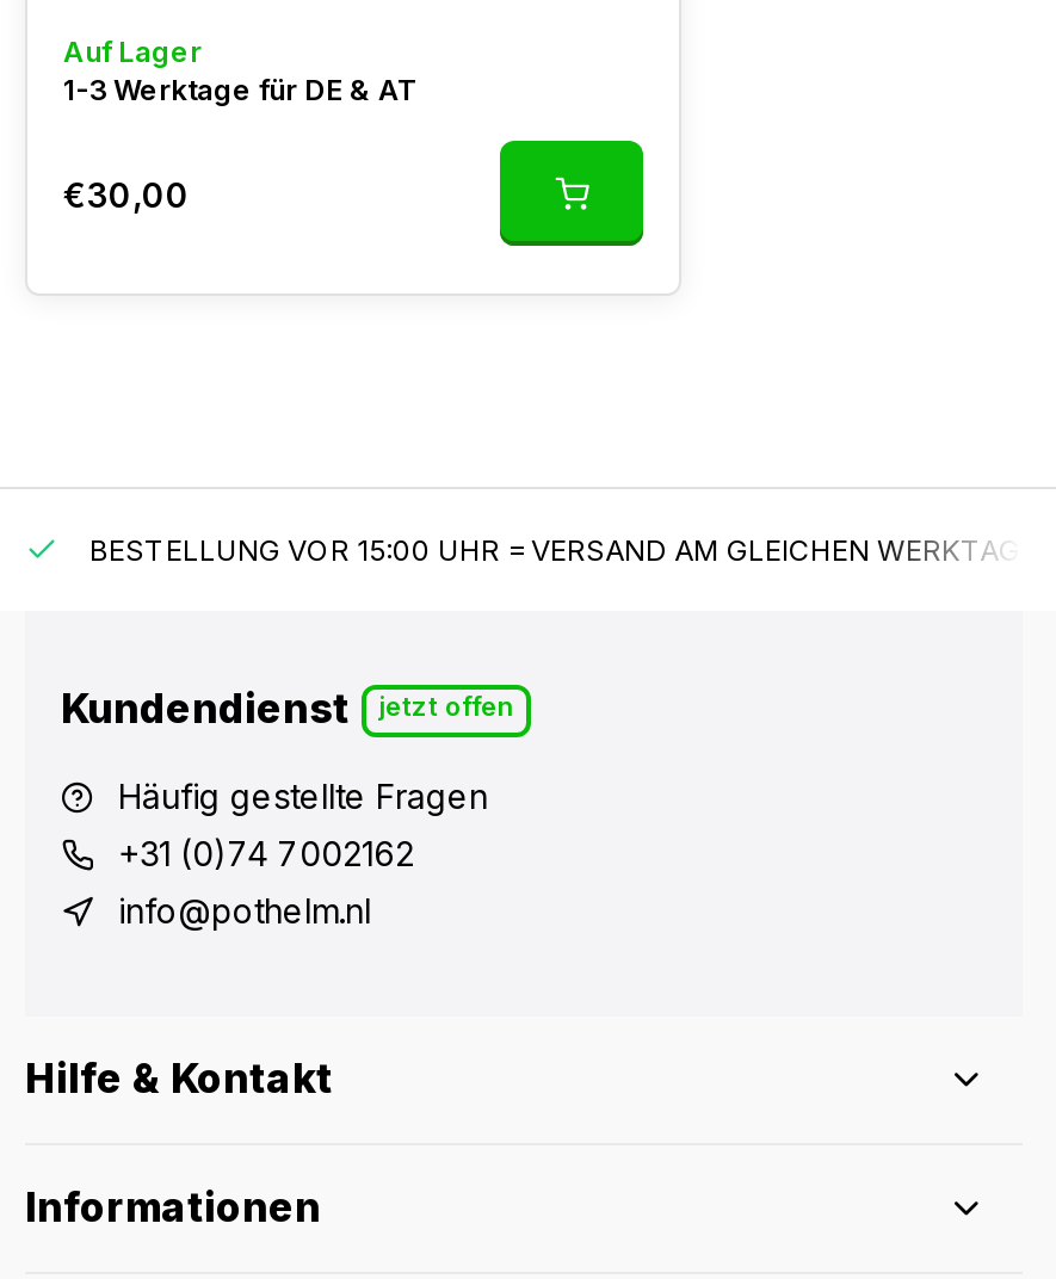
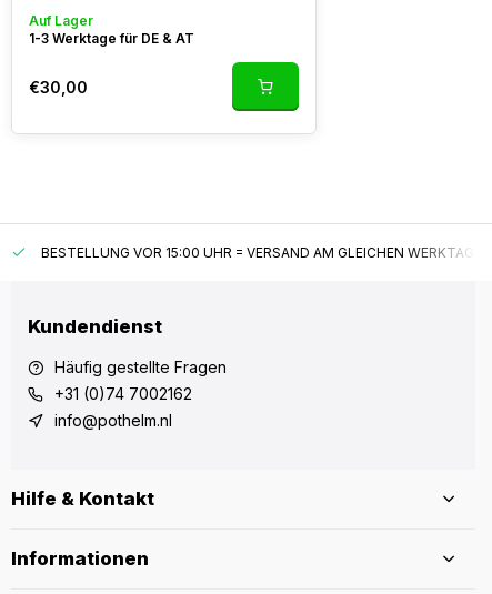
- jetzt offen
